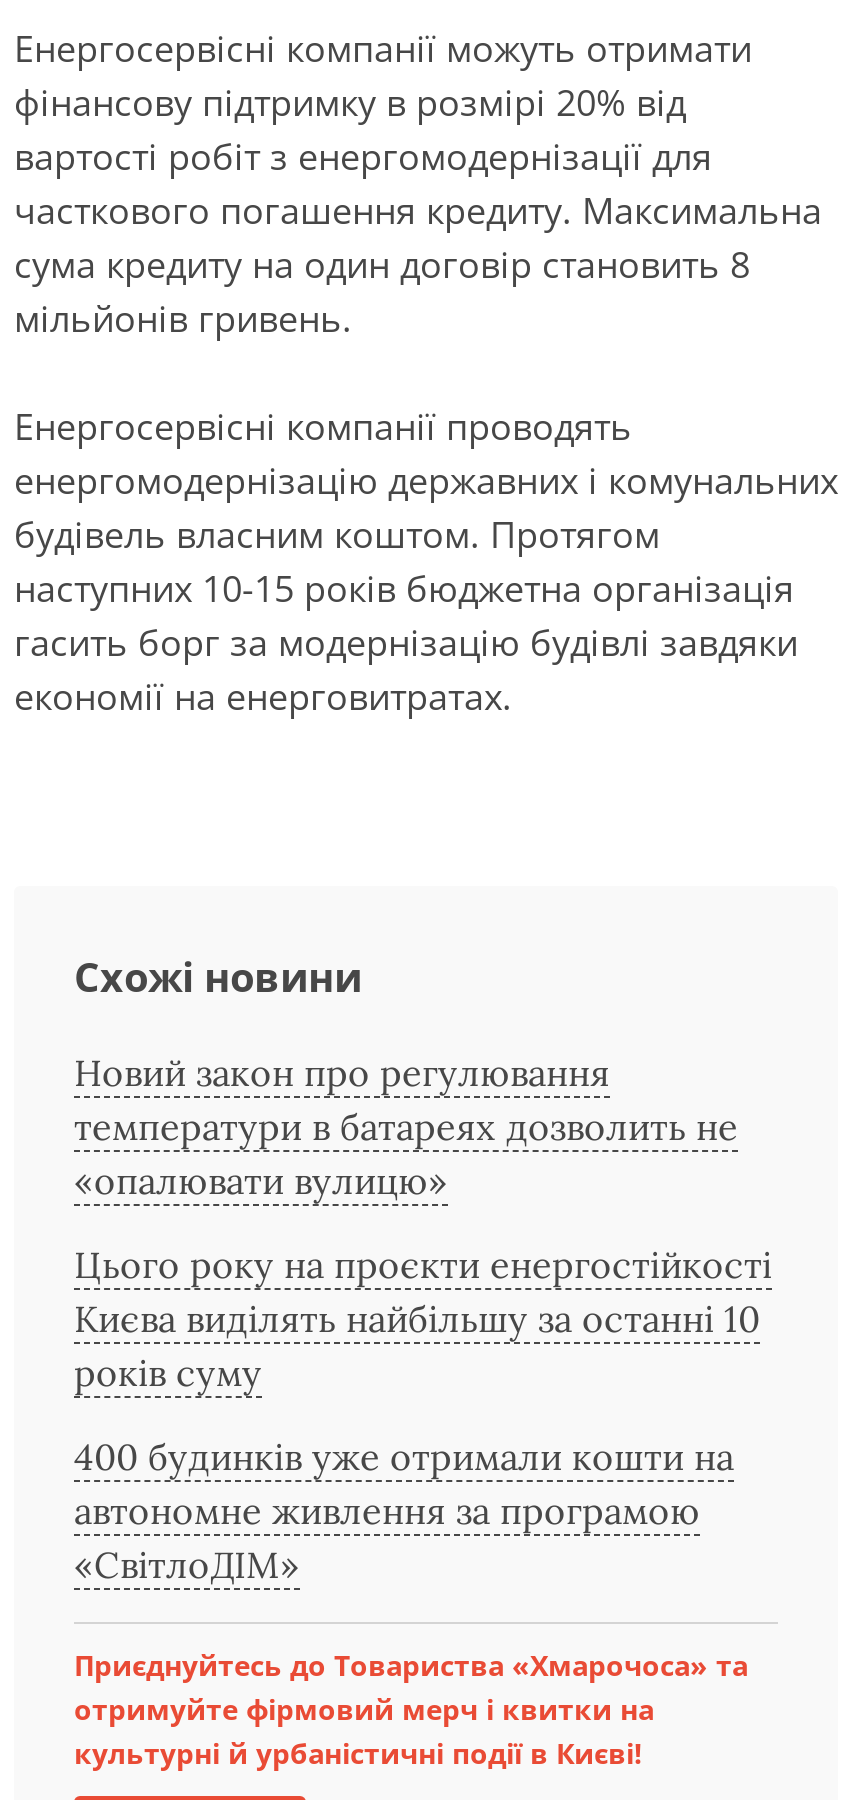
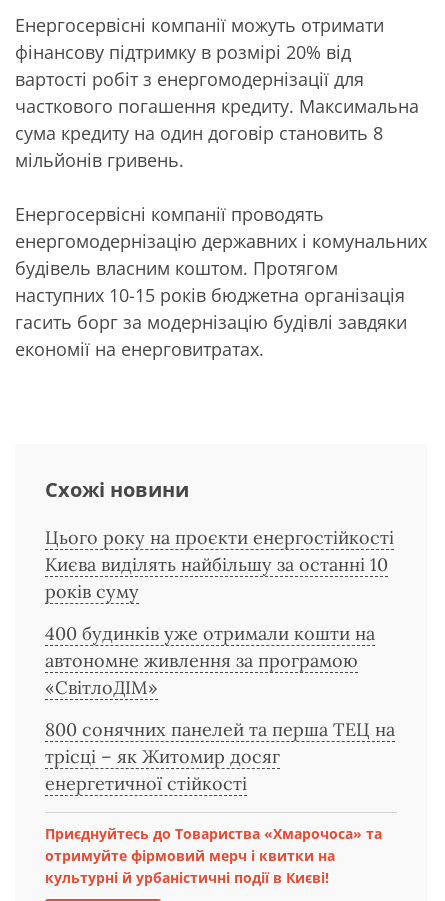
- Новий закон про регулювання
- температури в батареях дозволить не
- «опалювати вулицю»

moved up: Цього року на проєкти енергостійкості | Києва виділять найбільшу за останні 10 | років суму | 400 будинків уже отримали кошти на | автономне живлення за програмою | «СвітлоДІМ»

+ 800 сонячних панелей та перша ТЕЦ на
+ трісці – як Житомир досяг
+ енергетичної стійкості
